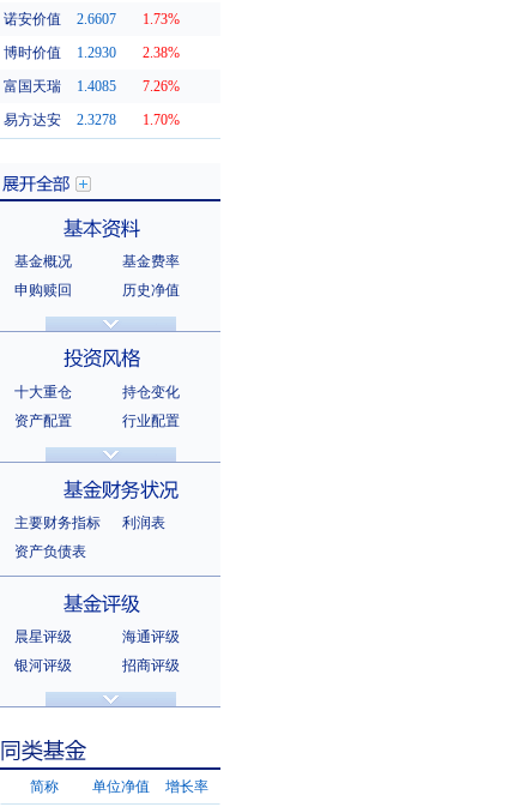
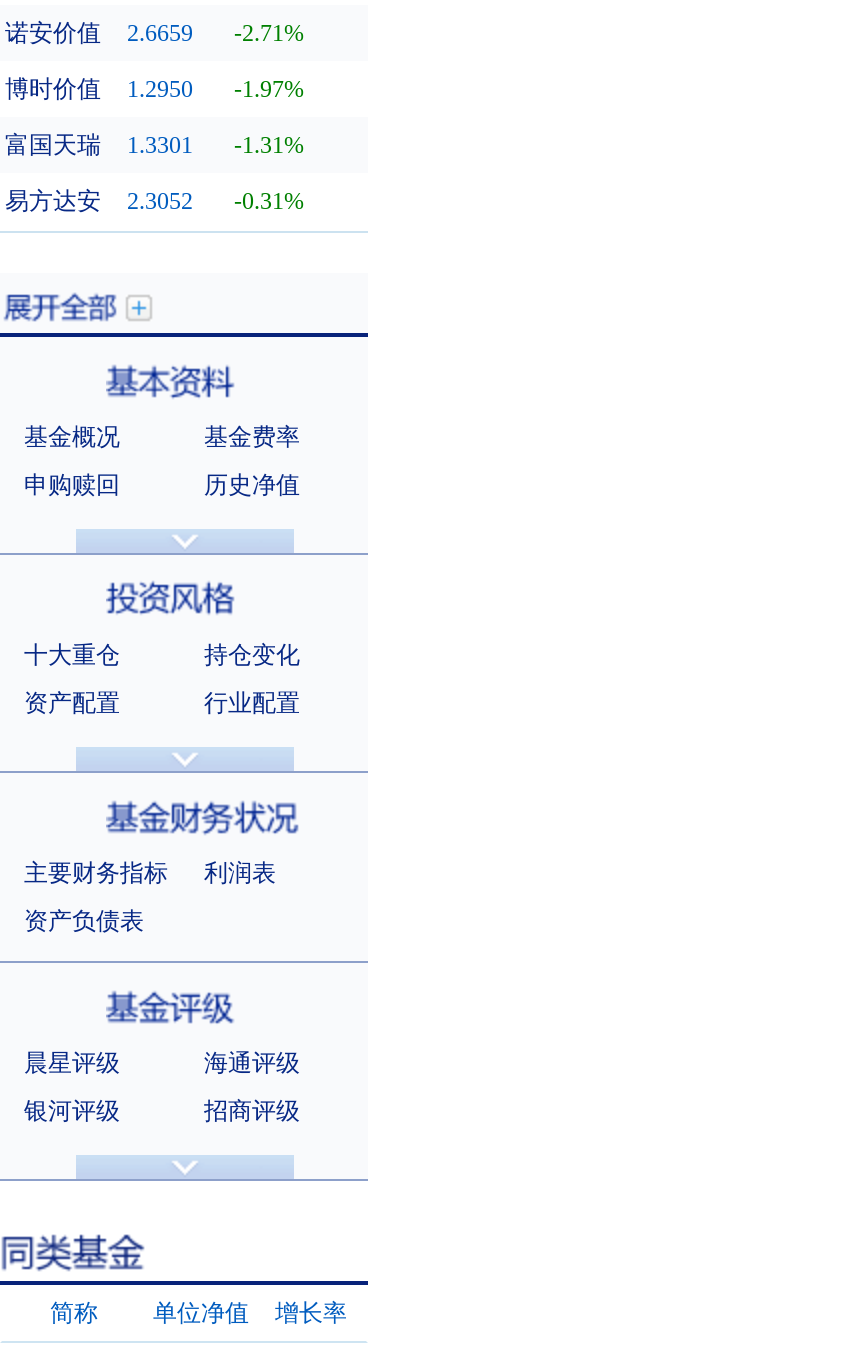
- 2.6607
+ 2.6659

- 1.73%
+ -2.71%

- 1.2930
+ 1.2950

- 2.38%
+ -1.97%

- 1.4085
+ 1.3301

- 7.26%
+ -1.31%

- 2.3278
+ 2.3052

- 1.70%
+ -0.31%
